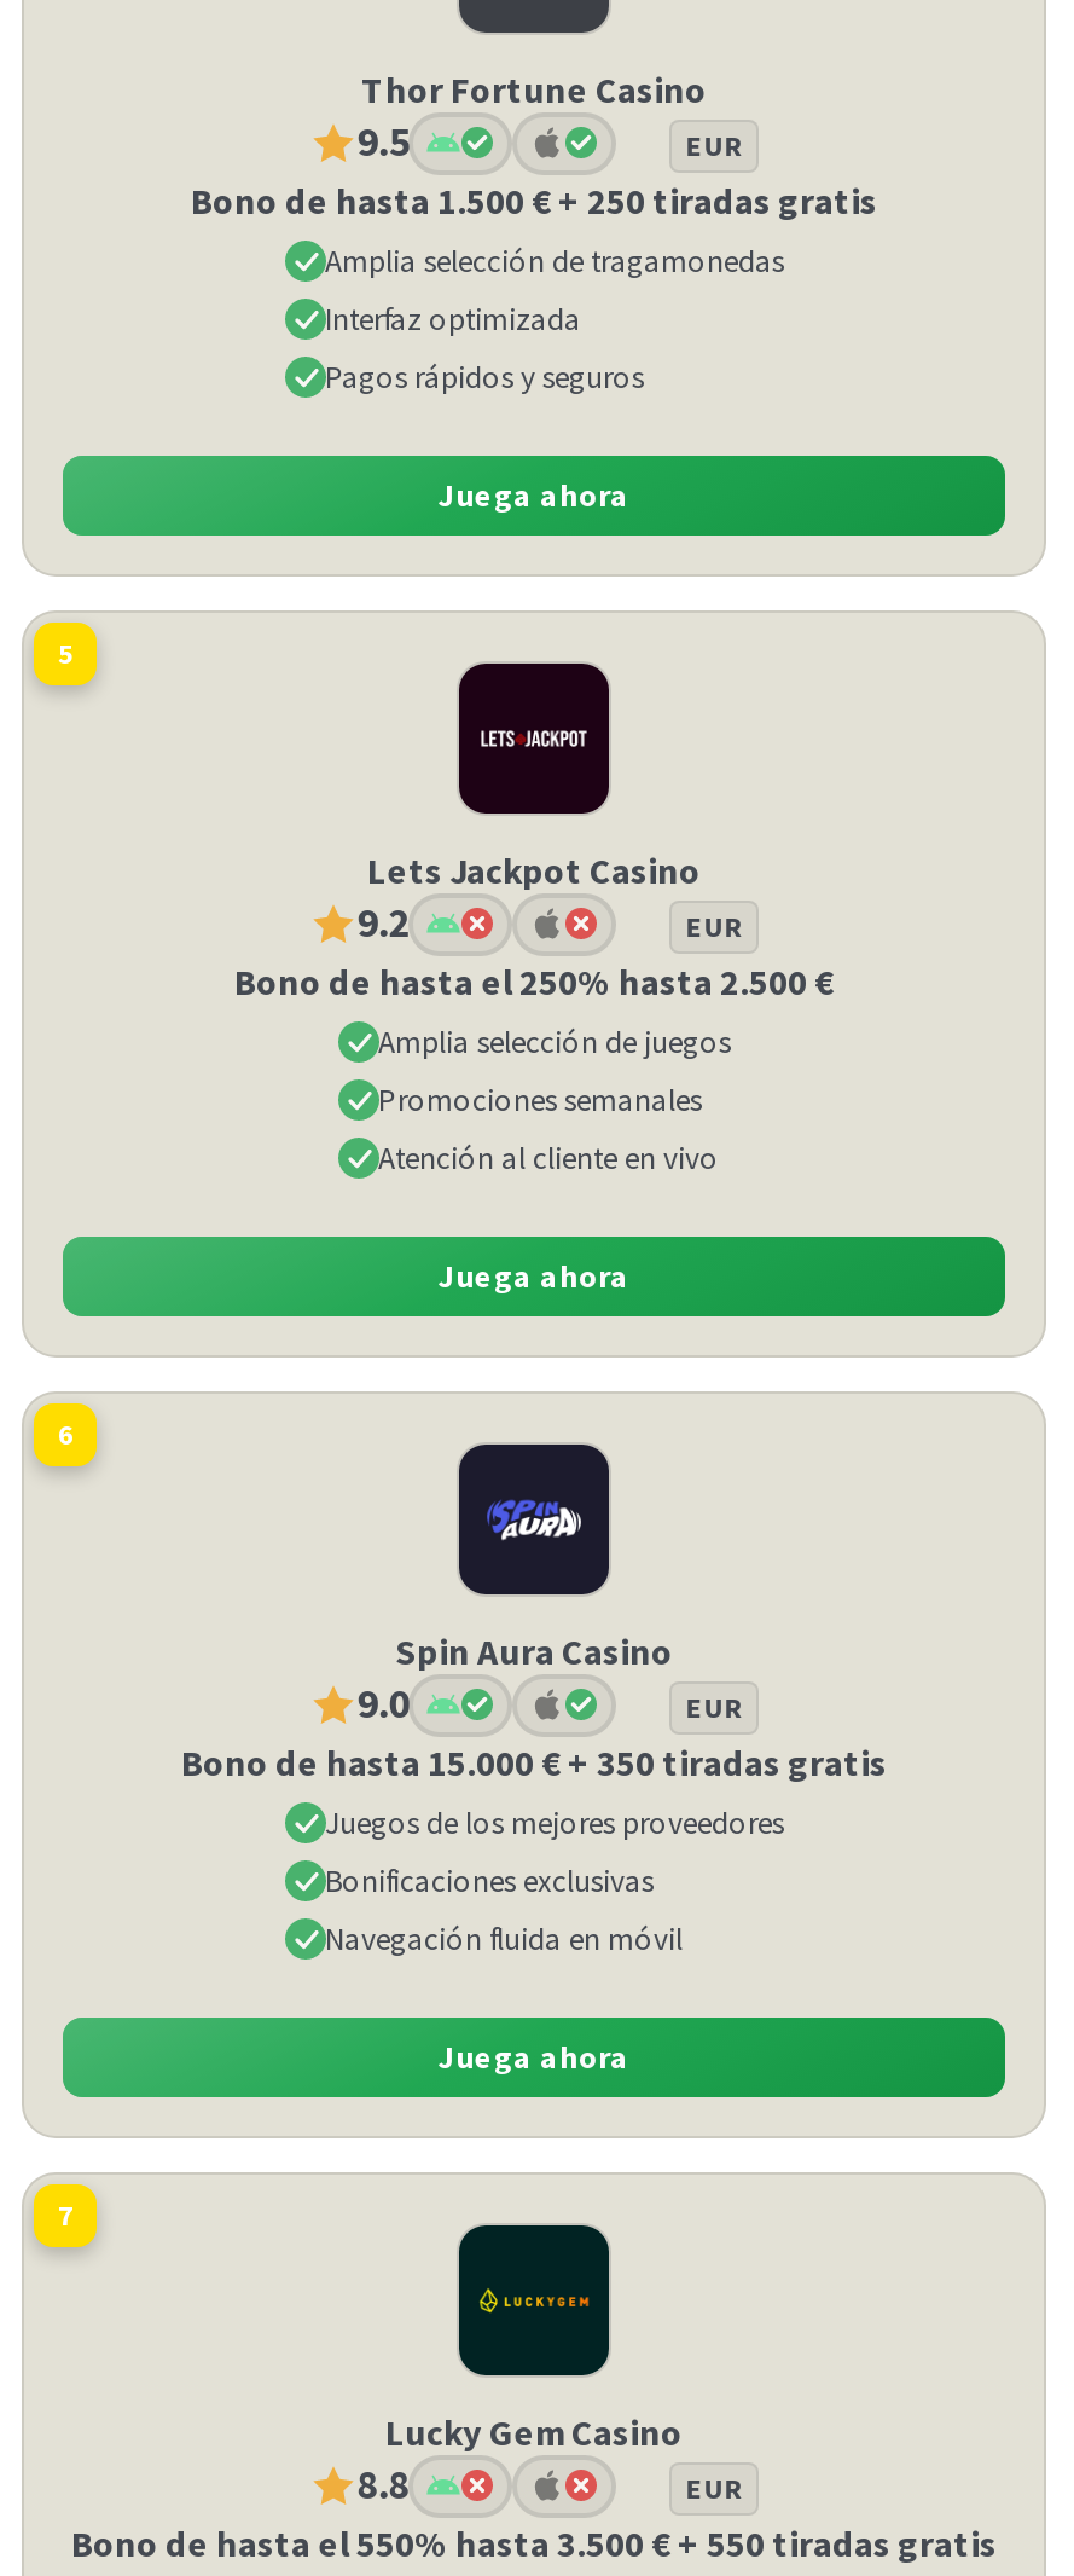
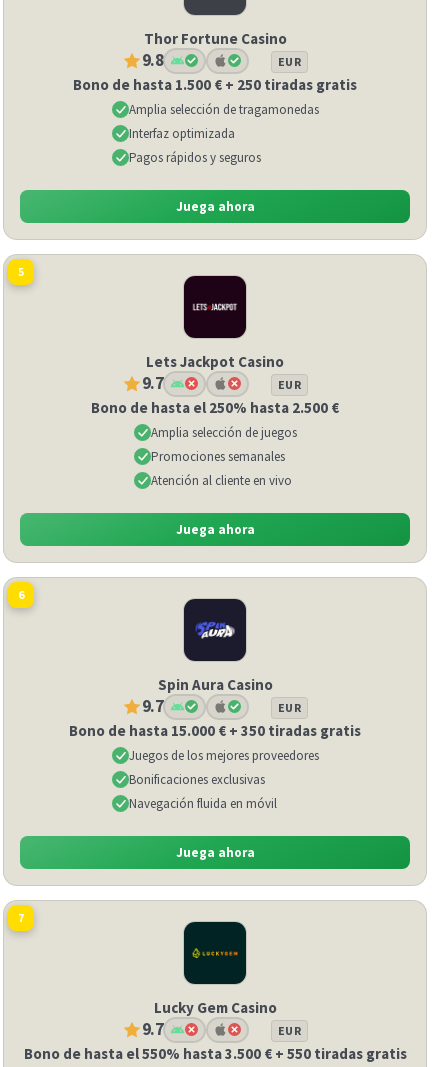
- 9.5
+ 9.8

- 9.2
+ 9.7

- 9.0
+ 9.7

- 8.8
+ 9.7
